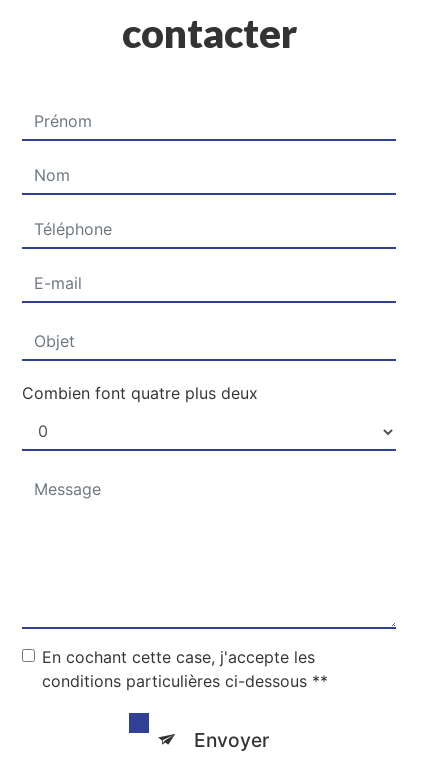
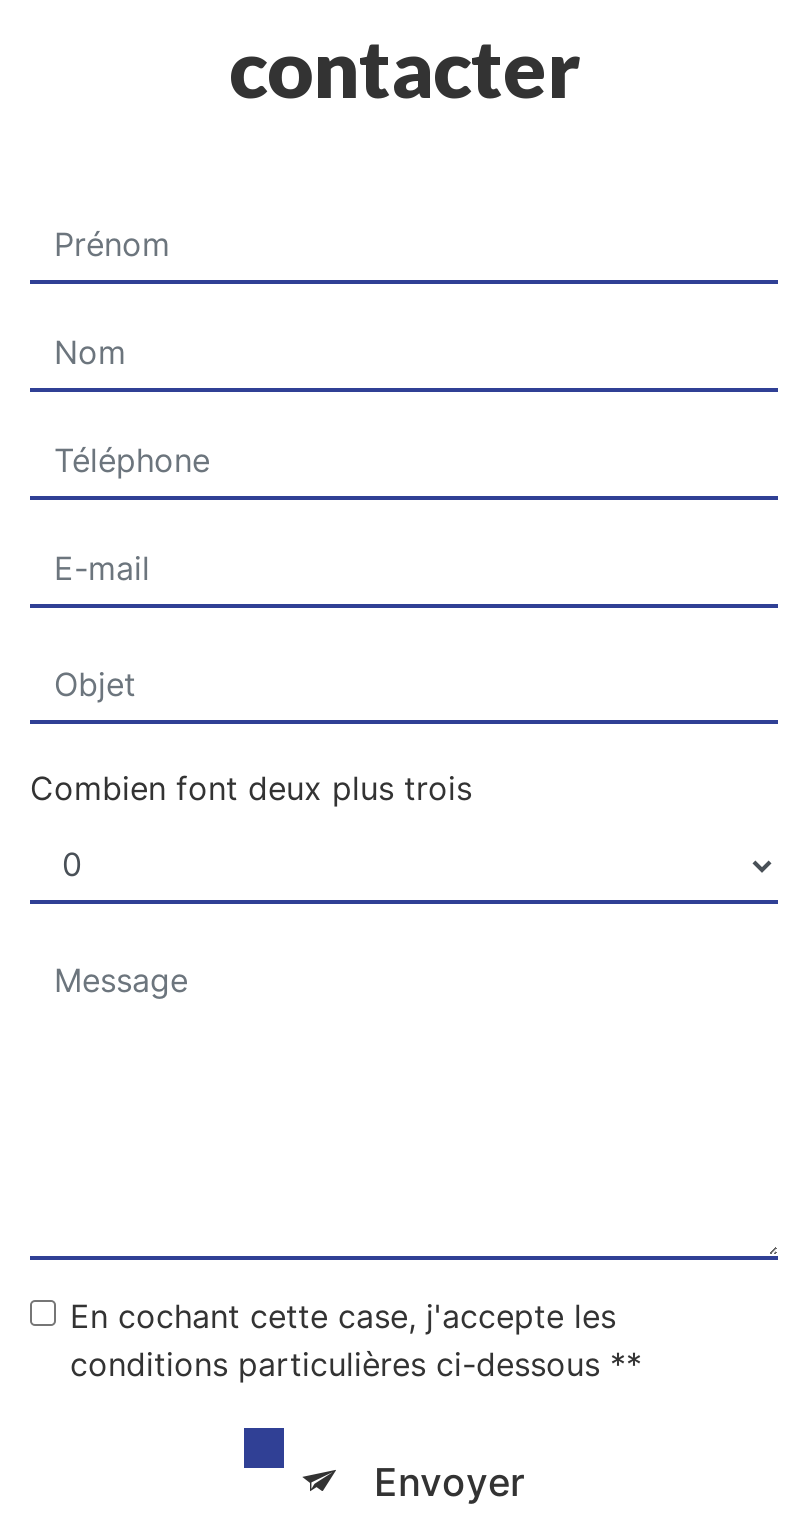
- Combien font quatre plus deux
+ Combien font deux plus trois
